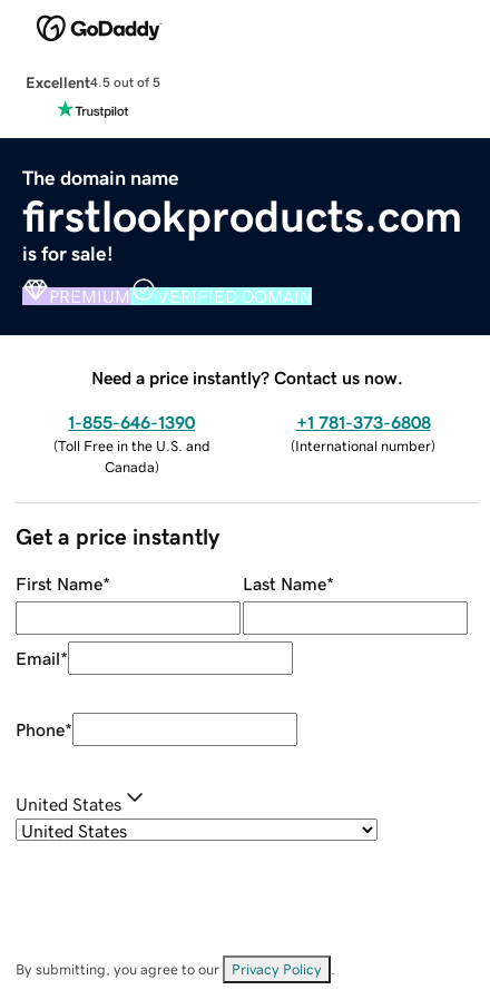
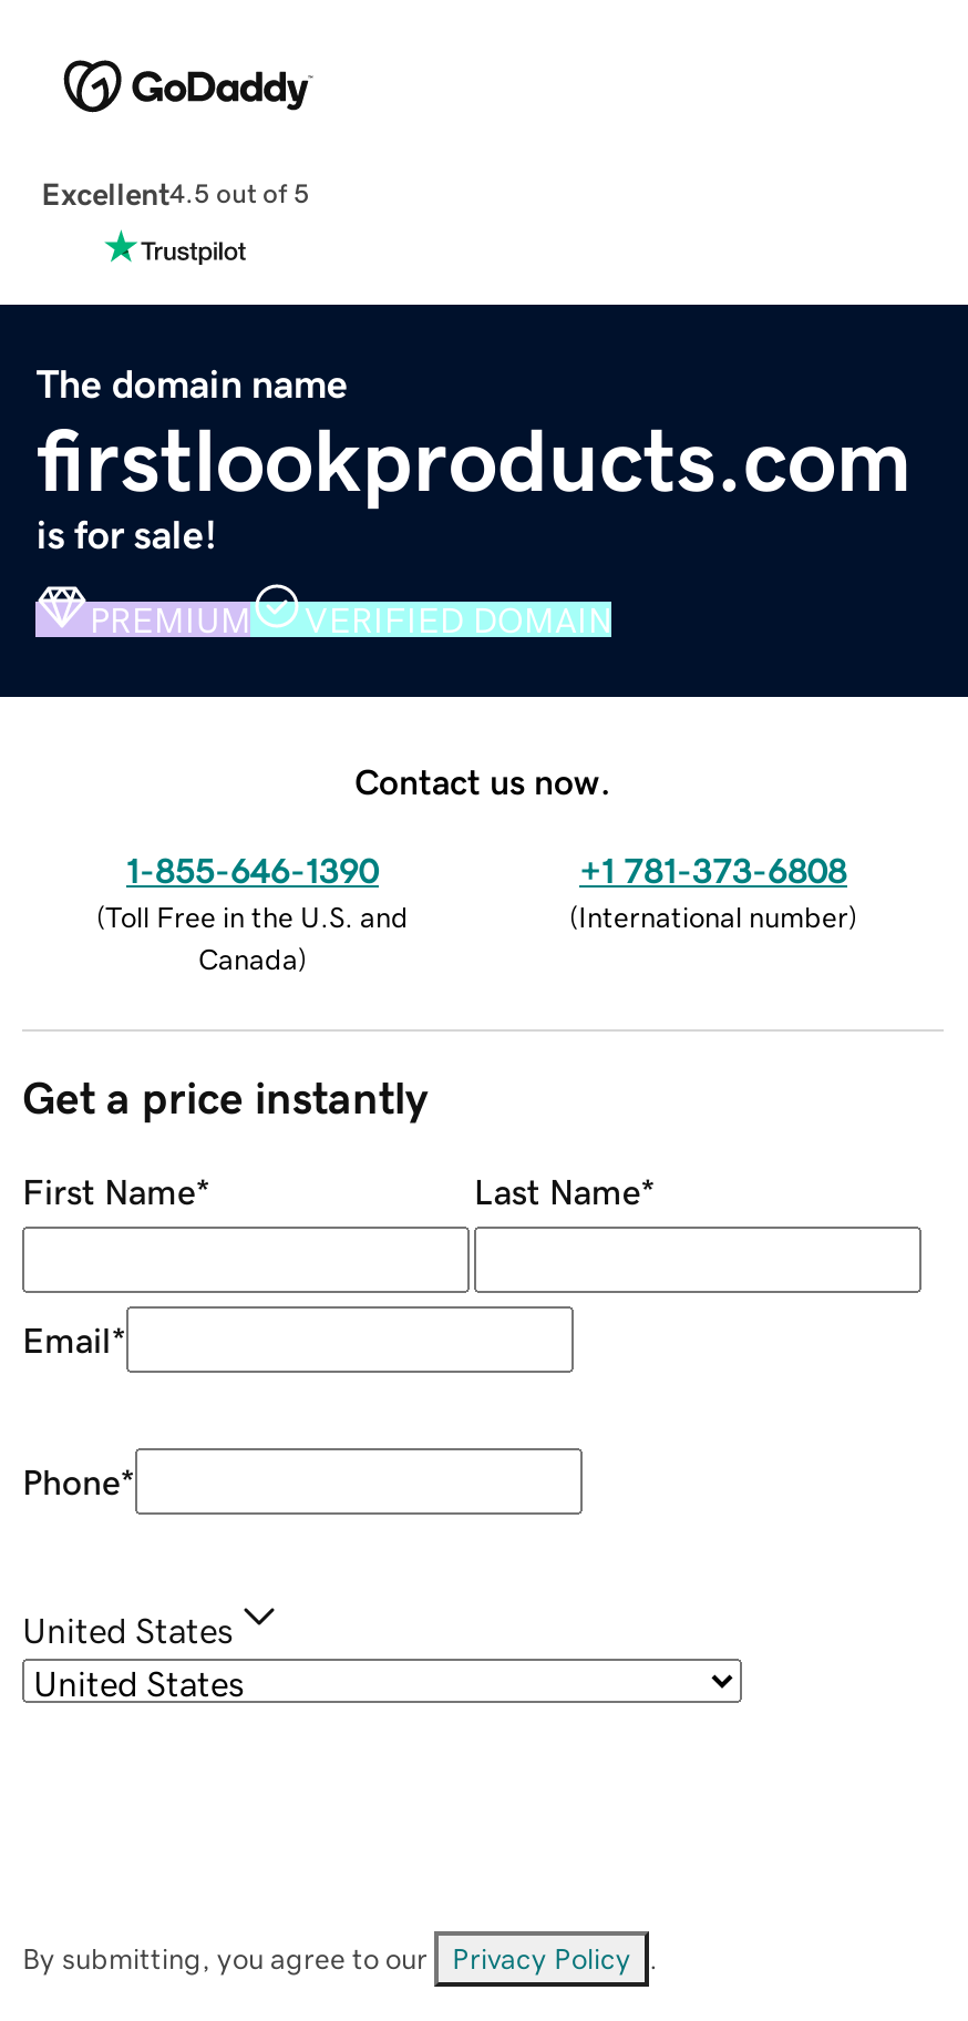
- Need a price instantly? Contact us now.
+ Contact us now.
